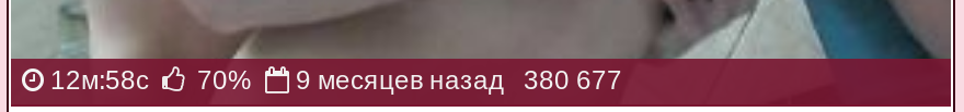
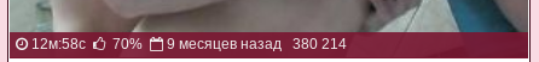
- 9 месяцев назад 380 677
+ 9 месяцев назад 380 214
